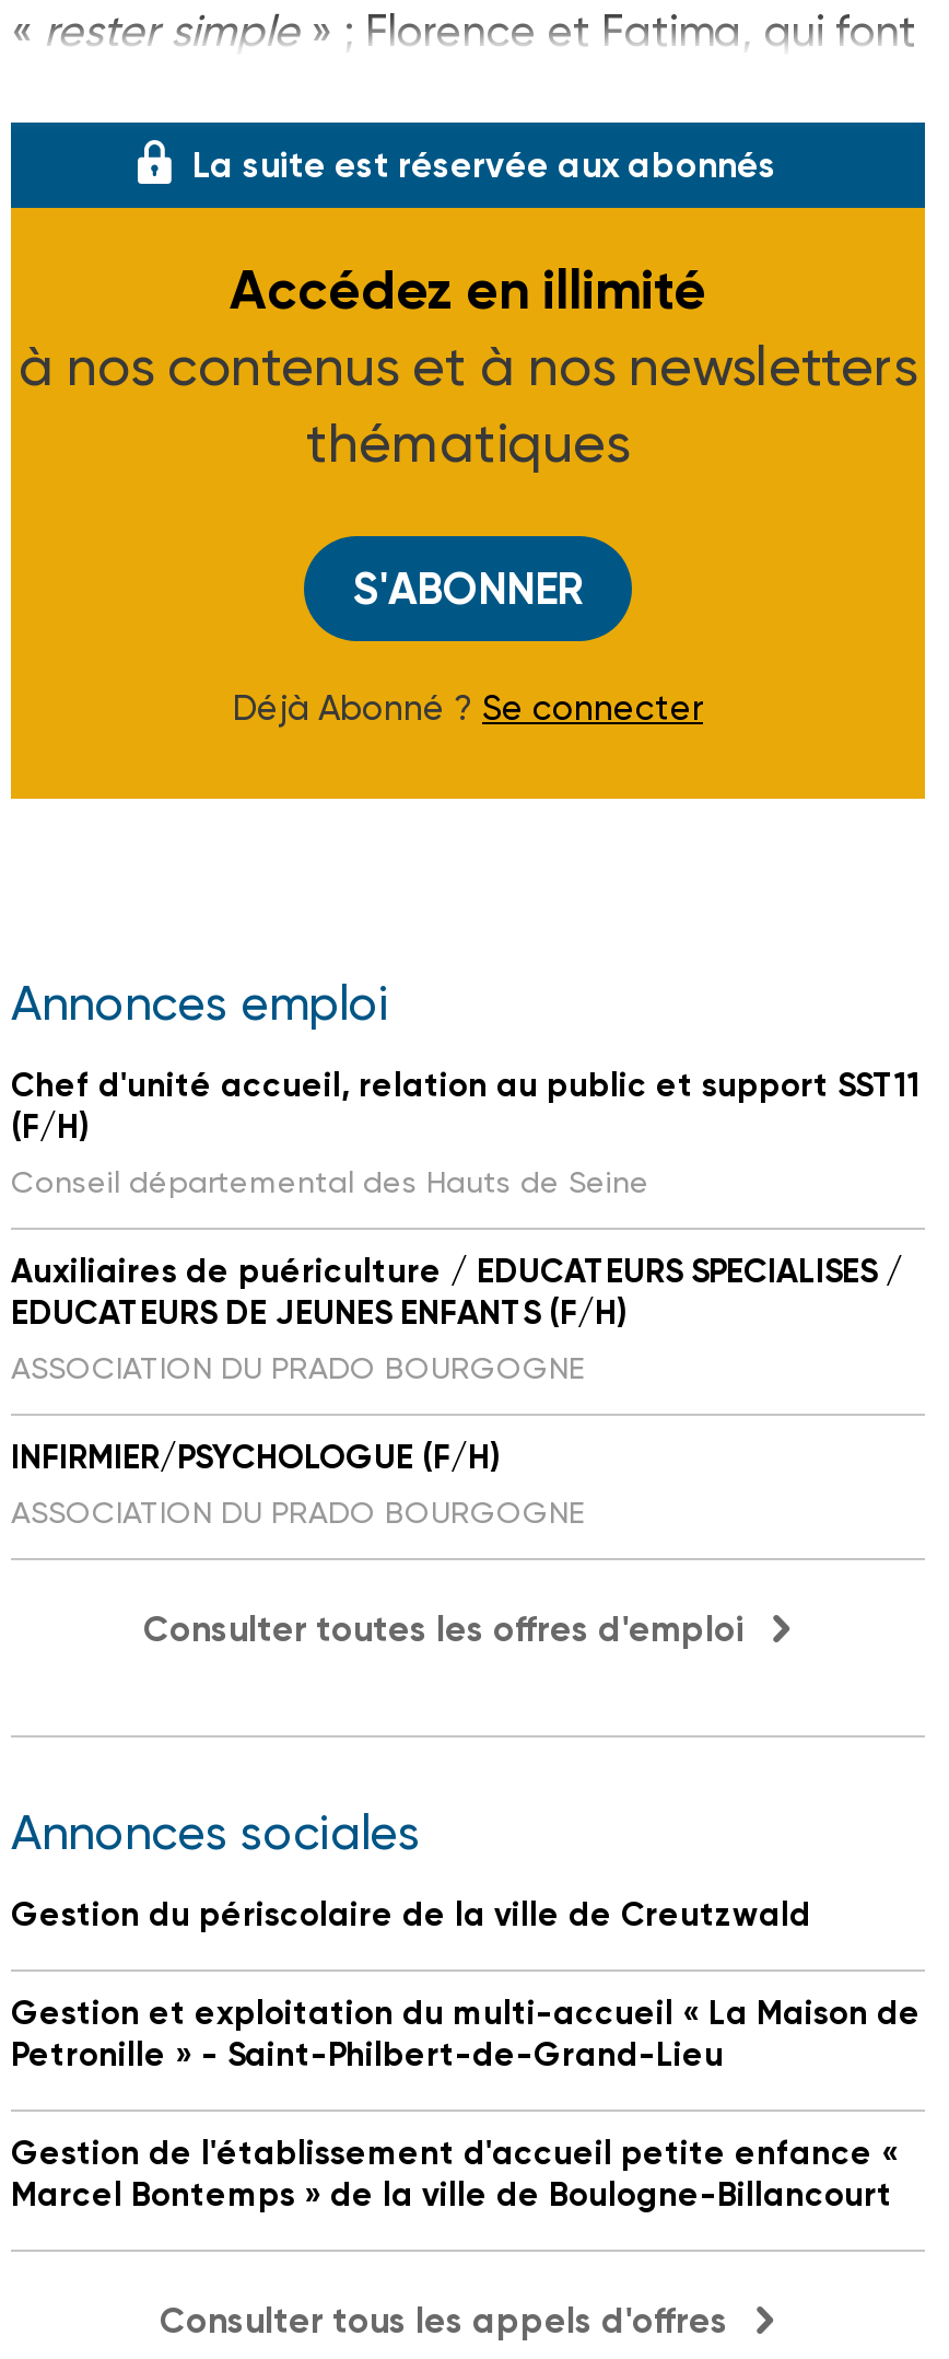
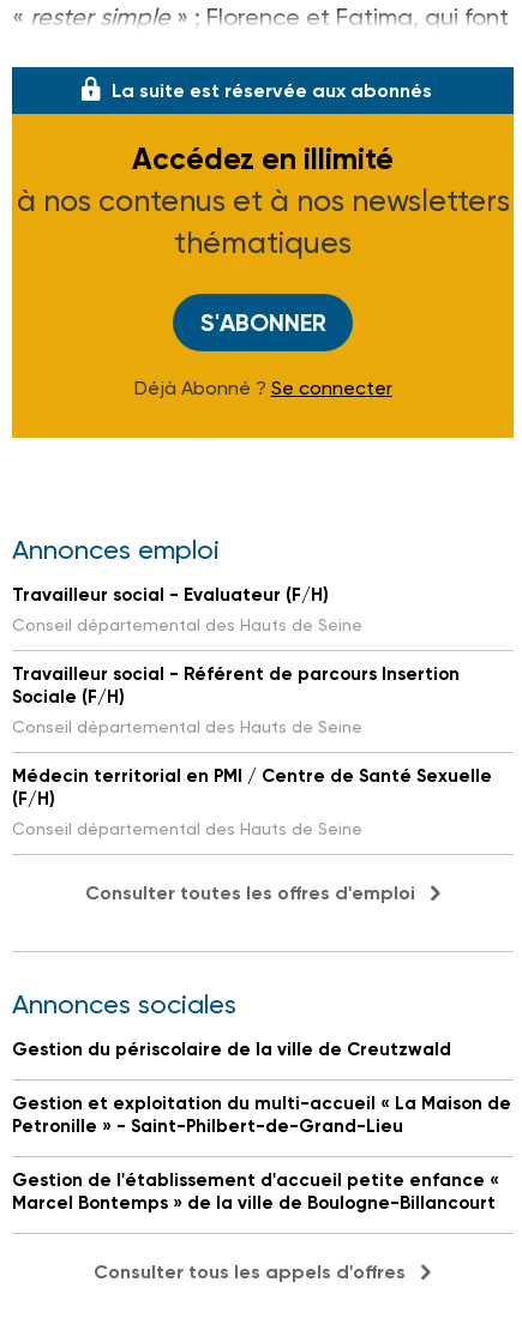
- Chef d'unité accueil, relation au public et support SST11
+ Travailleur social - Evaluateur (F/H)
+ Conseil départemental des Hauts de Seine
+ Travailleur social - Référent de parcours Insertion
+ Sociale (F/H)
+ Conseil départemental des Hauts de Seine
+ Médecin territorial en PMI / Centre de Santé Sexuelle

moved down: (F/H) | Conseil départemental des Hauts de Seine

- Auxiliaires de puériculture / EDUCATEURS SPECIALISES /
- EDUCATEURS DE JEUNES ENFANTS (F/H)
- ASSOCIATION DU PRADO BOURGOGNE
- INFIRMIER/PSYCHOLOGUE (F/H)
- ASSOCIATION DU PRADO BOURGOGNE
